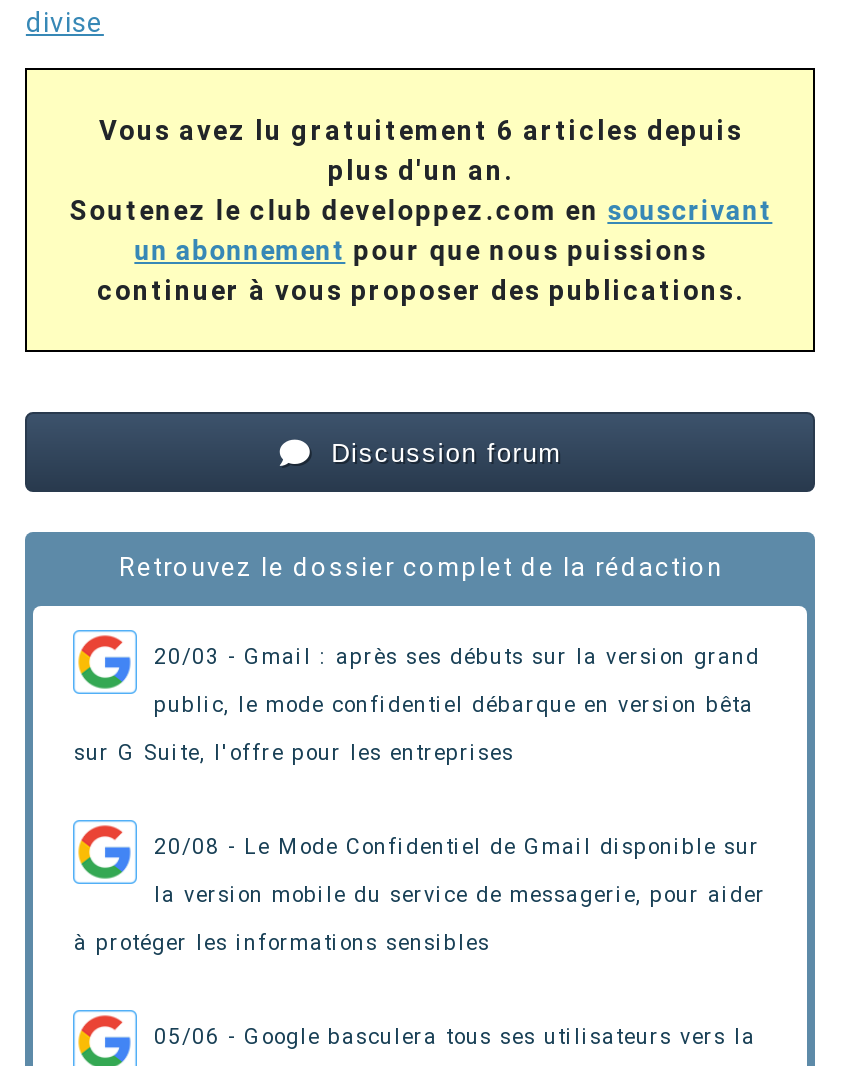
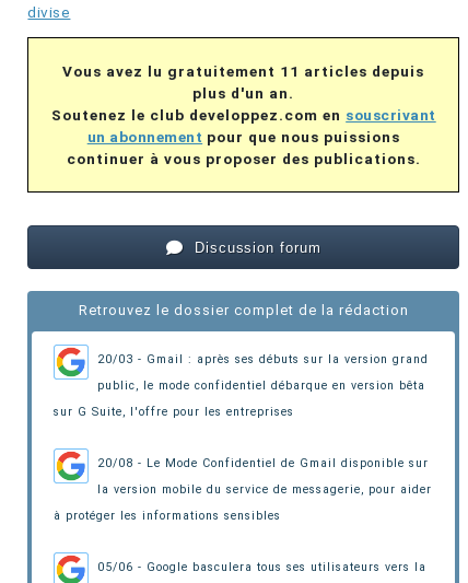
- Vous avez lu gratuitement 6 articles depuis
+ Vous avez lu gratuitement 11 articles depuis
